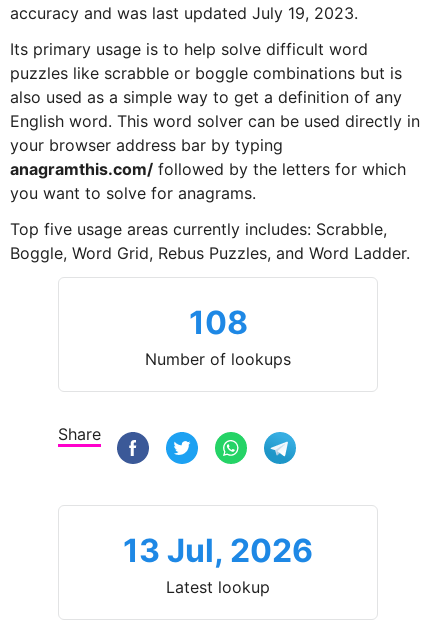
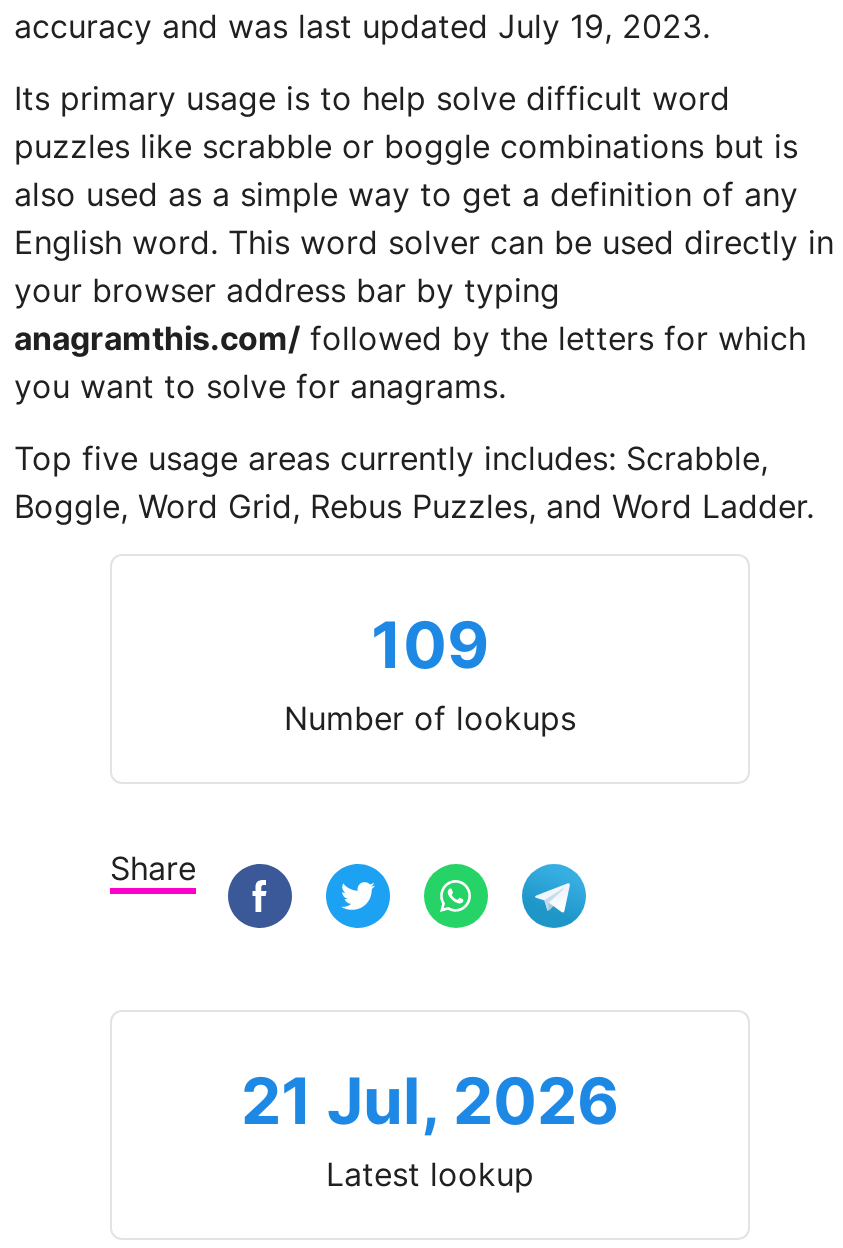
- 108
+ 109

- 13 Jul, 2026
+ 21 Jul, 2026
